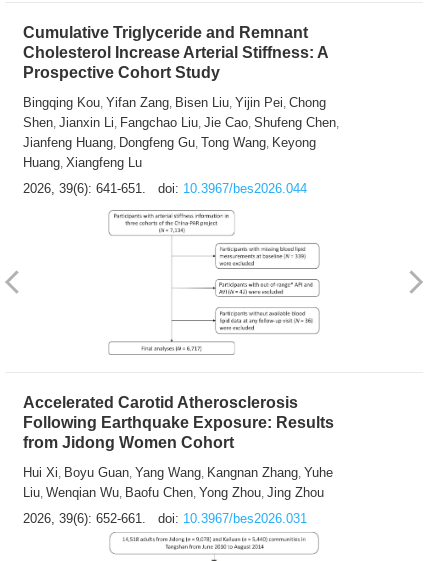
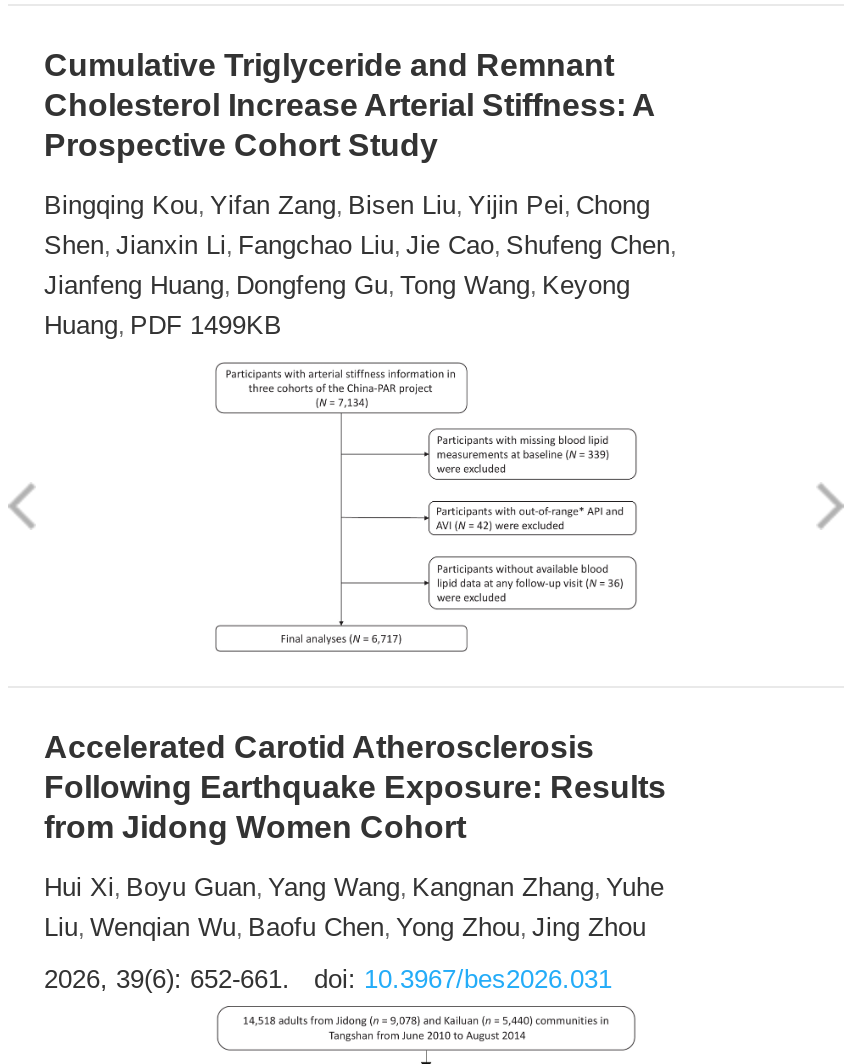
- Huang, Xiangfeng Lu
- 2026, 39(6): 641-651.
- doi: 10.3967/bes2026.044
+ Huang, PDF 1499KB
